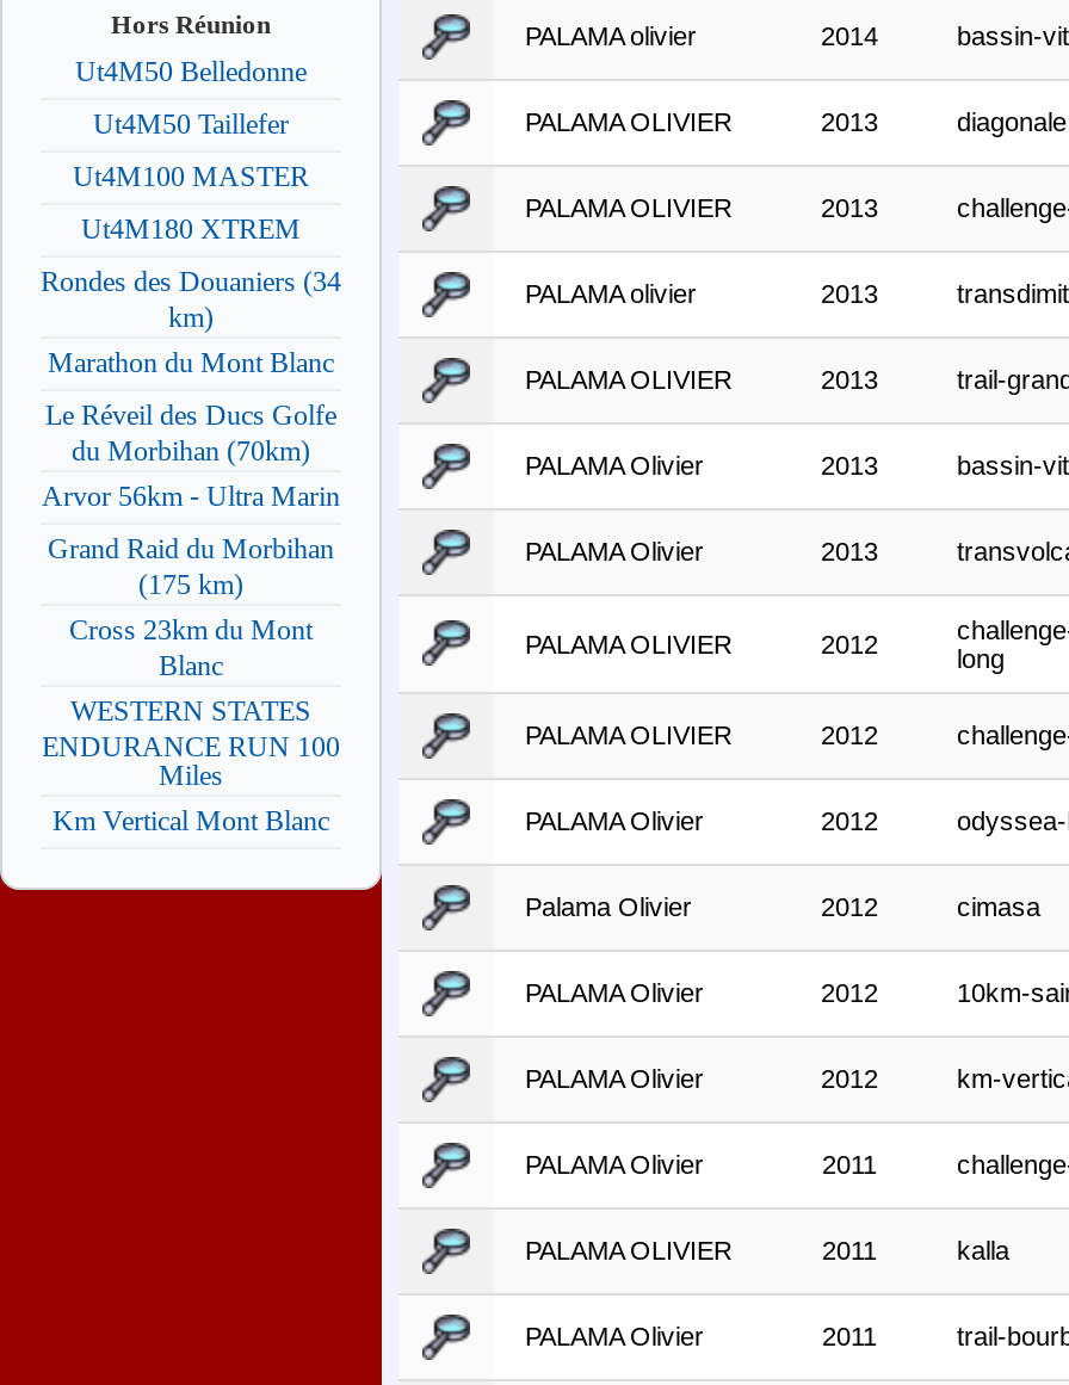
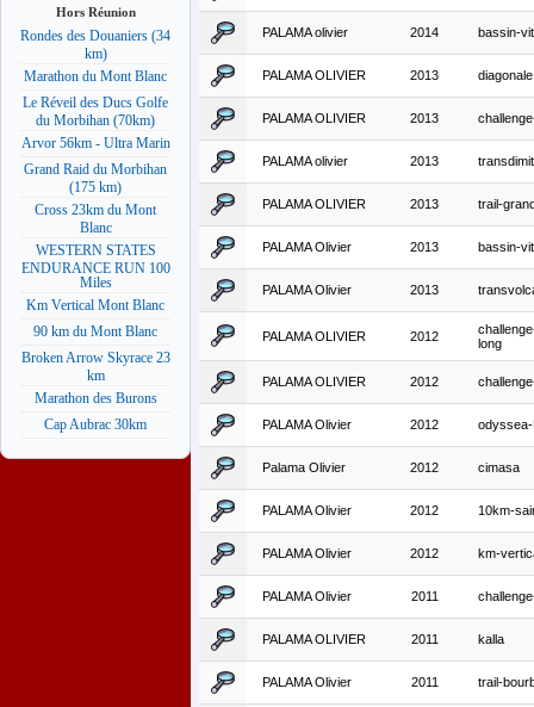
- Ut4M50 Belledonne
- Ut4M50 Taillefer
- Ut4M100 MASTER
- Ut4M180 XTREM

moved up: Rondes des Douaniers (34 | km) | Marathon du Mont Blanc | ... | Miles | Km Vertical Mont Blanc

+ 90 km du Mont Blanc
+ Broken Arrow Skyrace 23
+ km
+ Marathon des Burons
+ Cap Aubrac 30km
